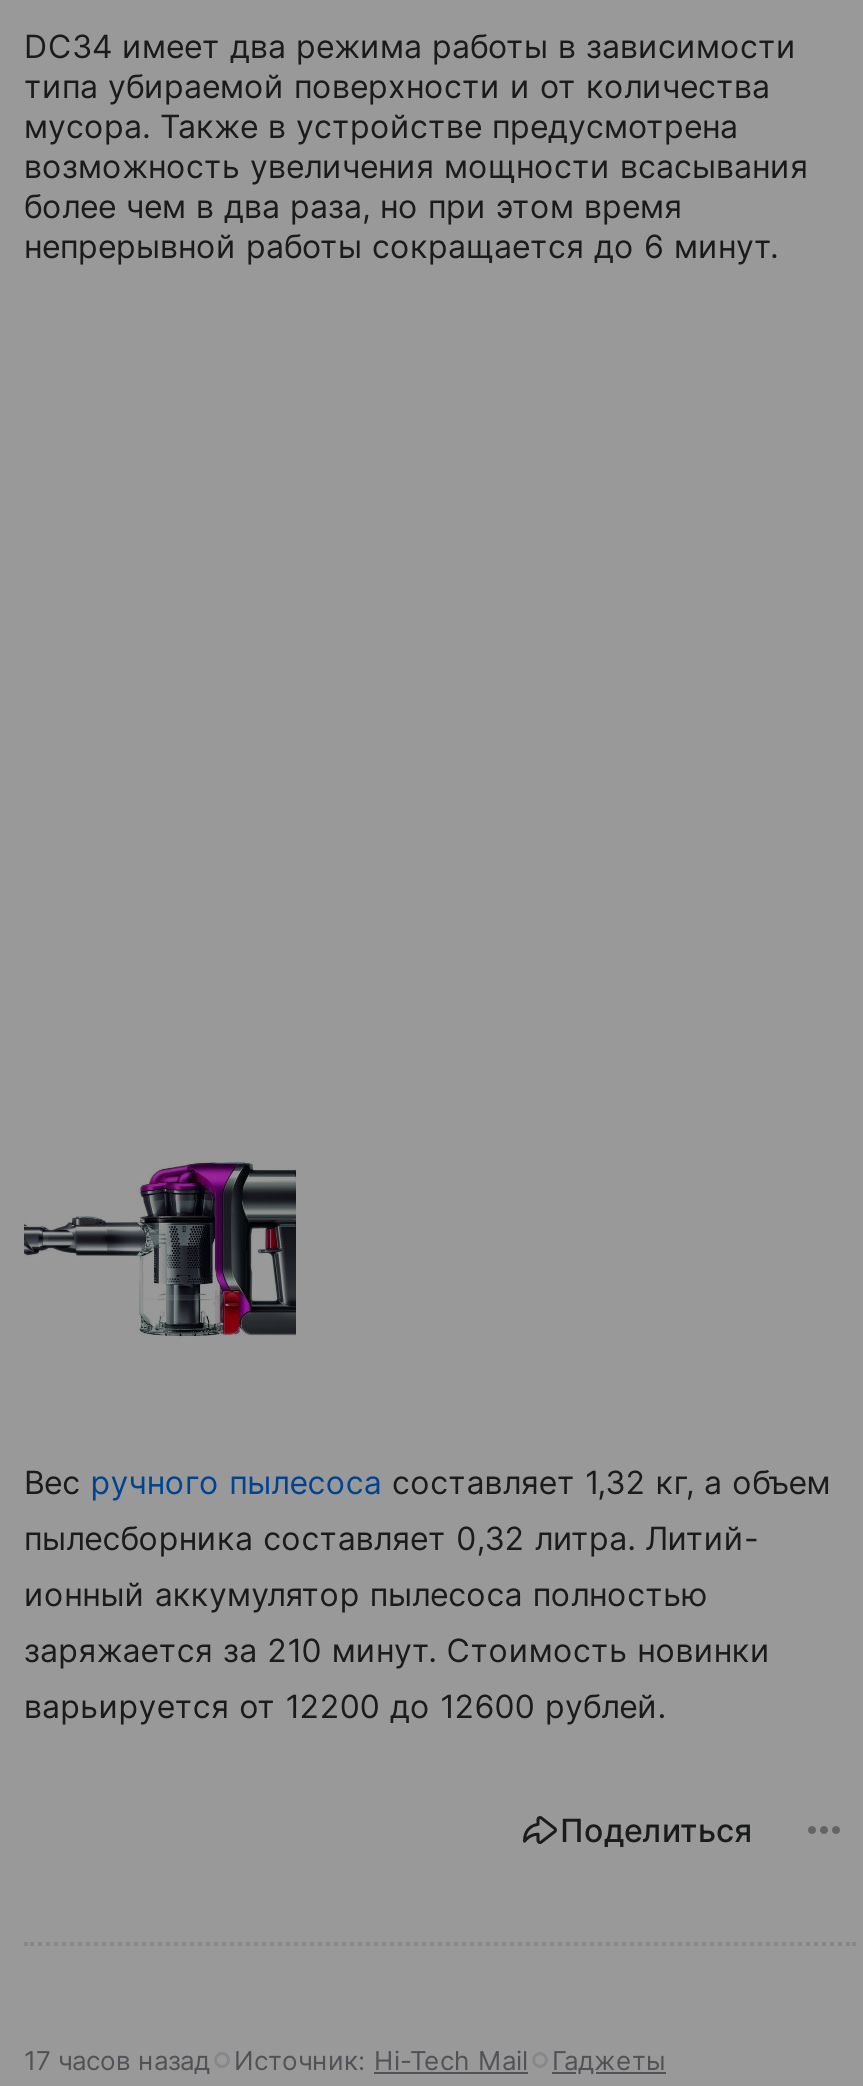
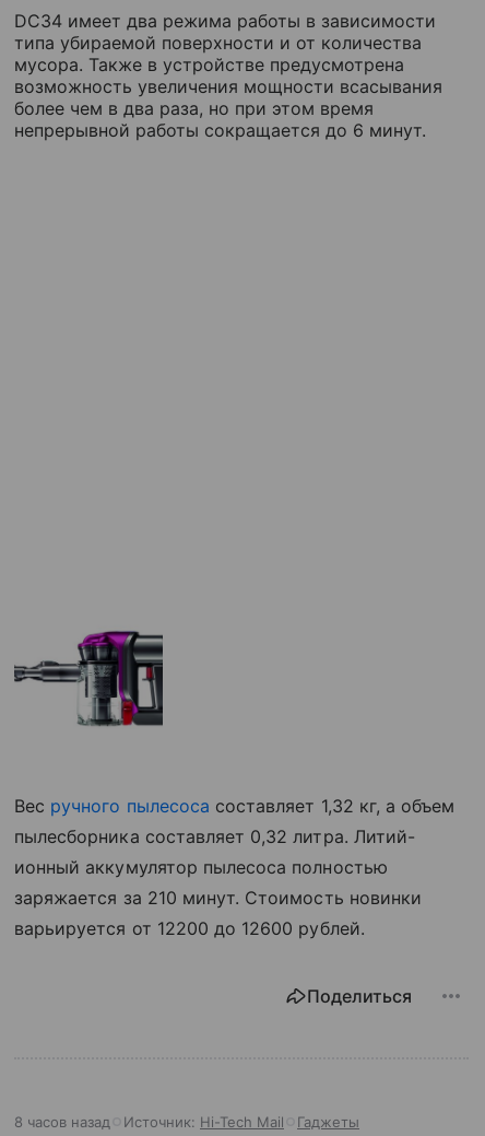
- 17 часов назад Источник: Hi-Tech Mail Гаджеты
+ 8 часов назад Источник: Hi-Tech Mail Гаджеты
